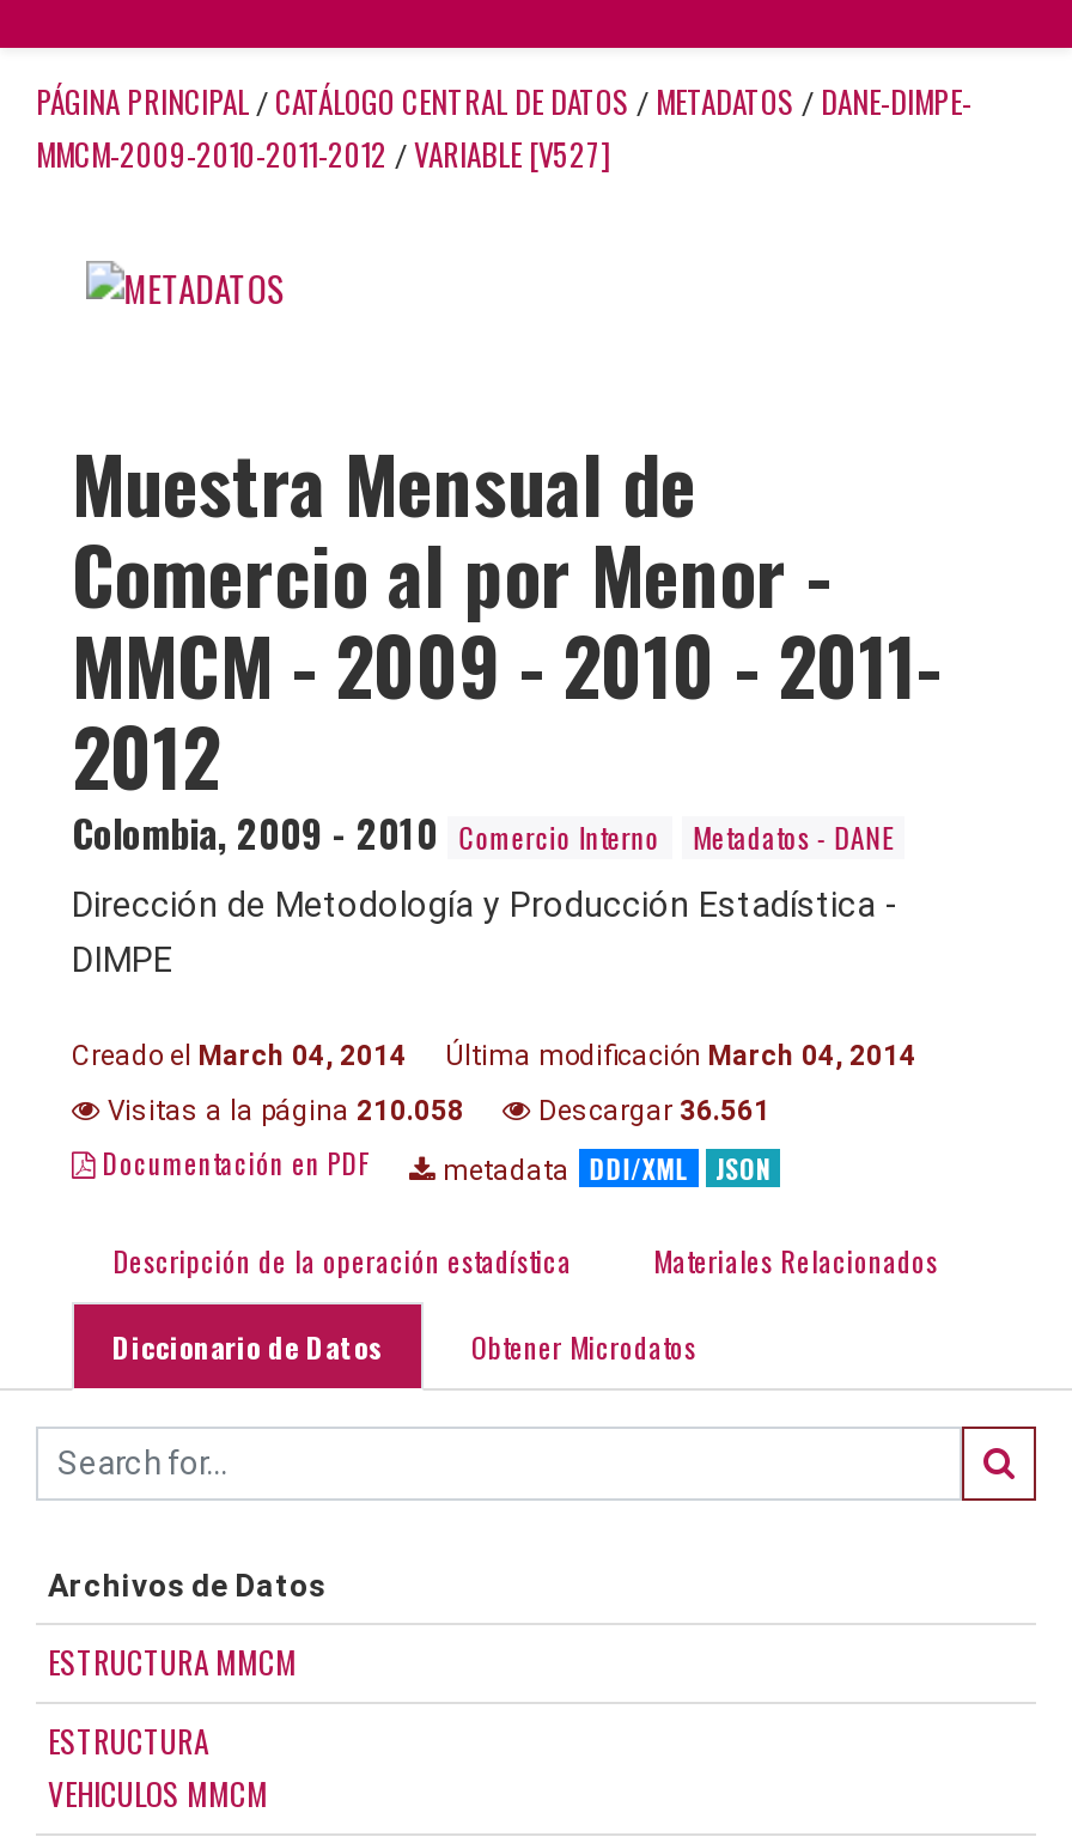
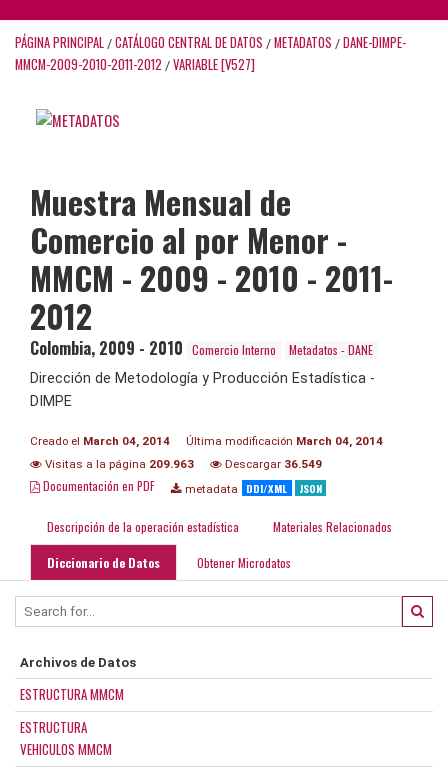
- Visitas a la página 210.058
+ Visitas a la página 209.963

- Descargar 36.561
+ Descargar 36.549
